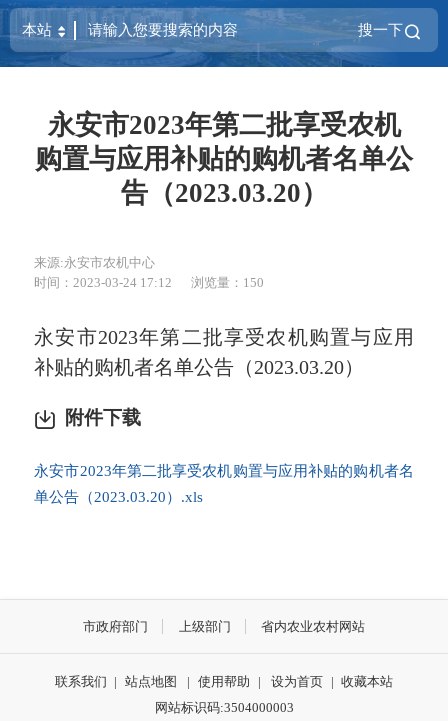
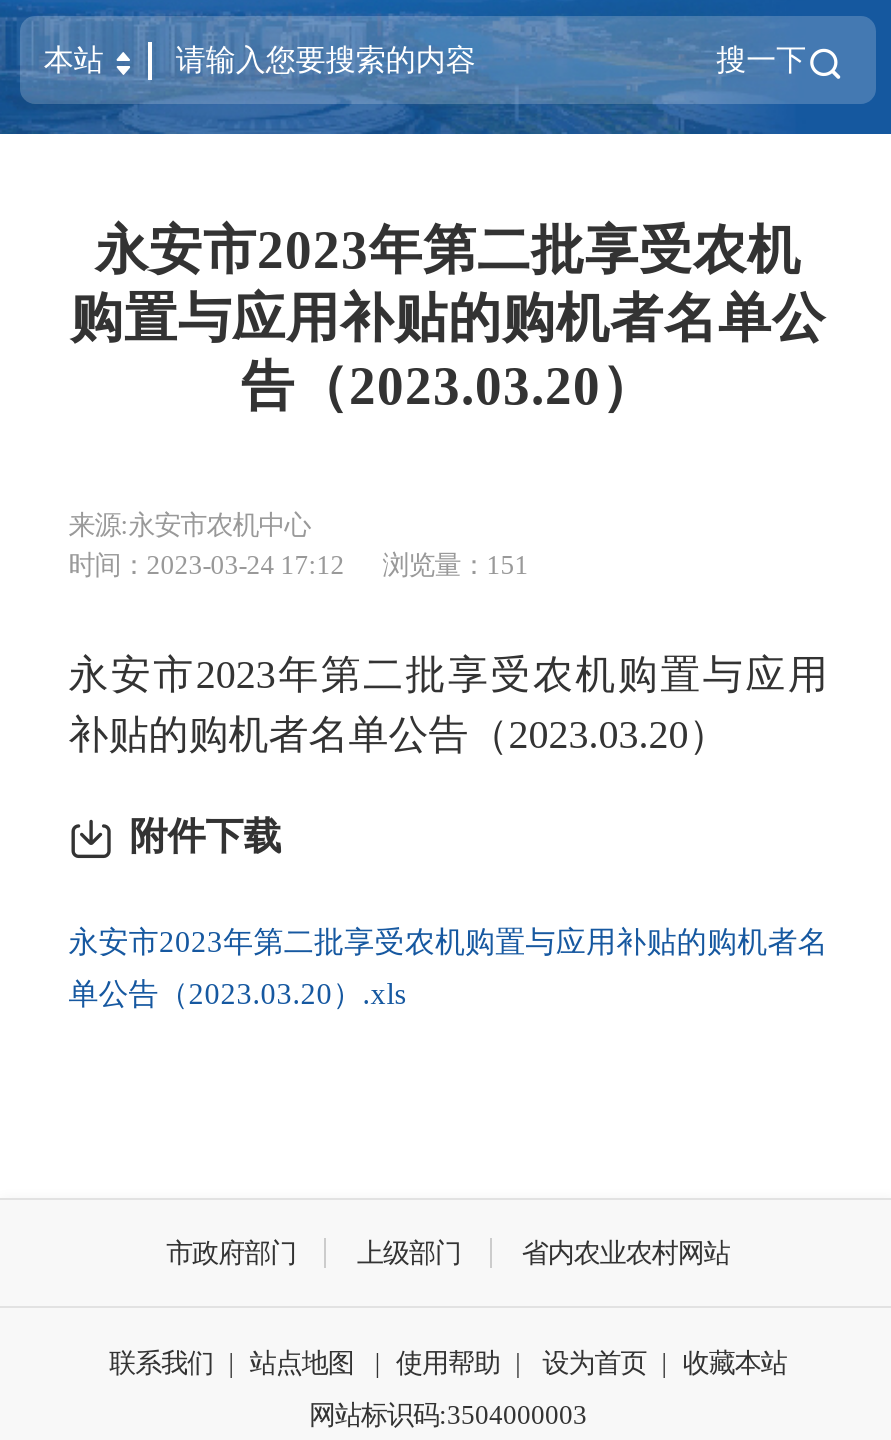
- 时间：2023-03-24 17:12 浏览量：150
+ 时间：2023-03-24 17:12 浏览量：151
